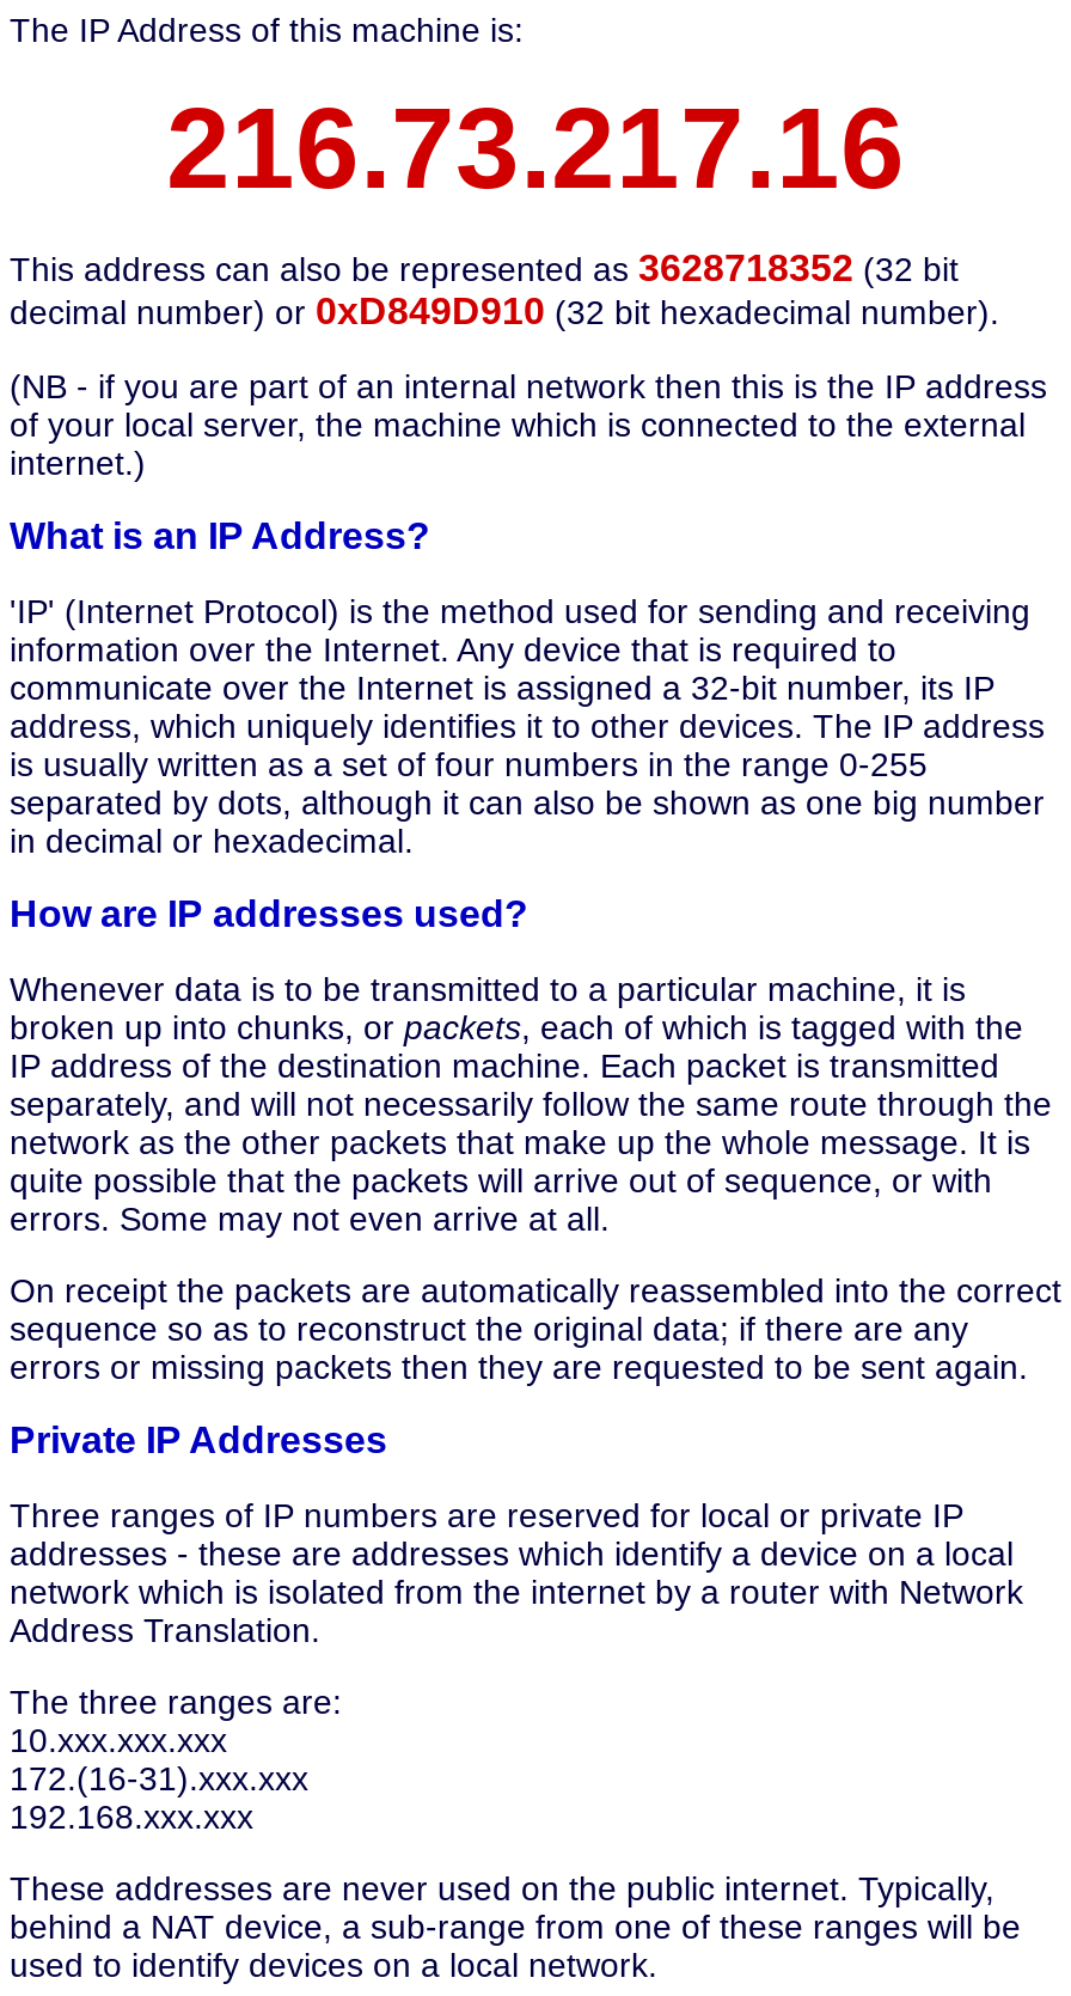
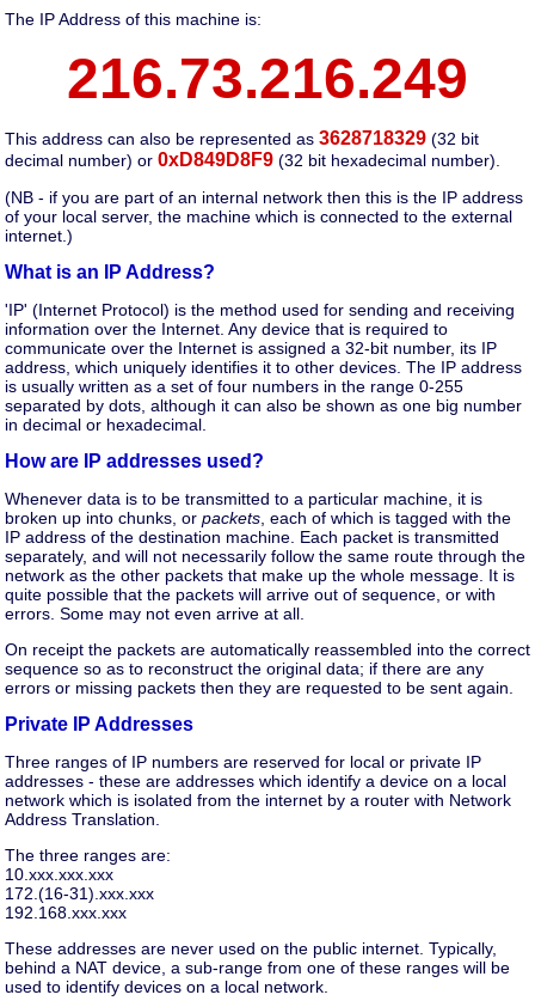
- 216.73.217.16
+ 216.73.216.249

- This address can also be represented as 3628718352 (32 bit
+ This address can also be represented as 3628718329 (32 bit

- decimal number) or 0xD849D910 (32 bit hexadecimal number).
+ decimal number) or 0xD849D8F9 (32 bit hexadecimal number).
